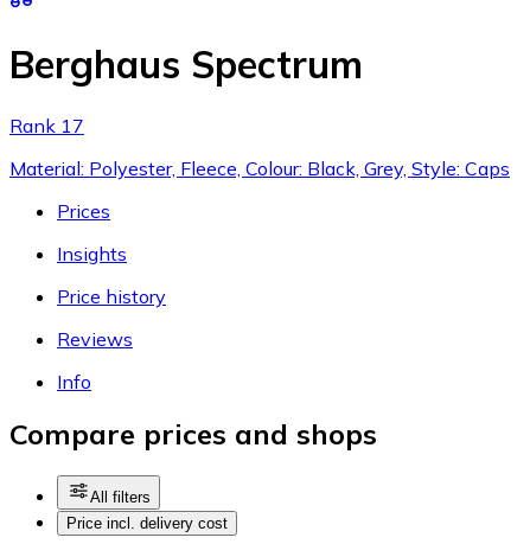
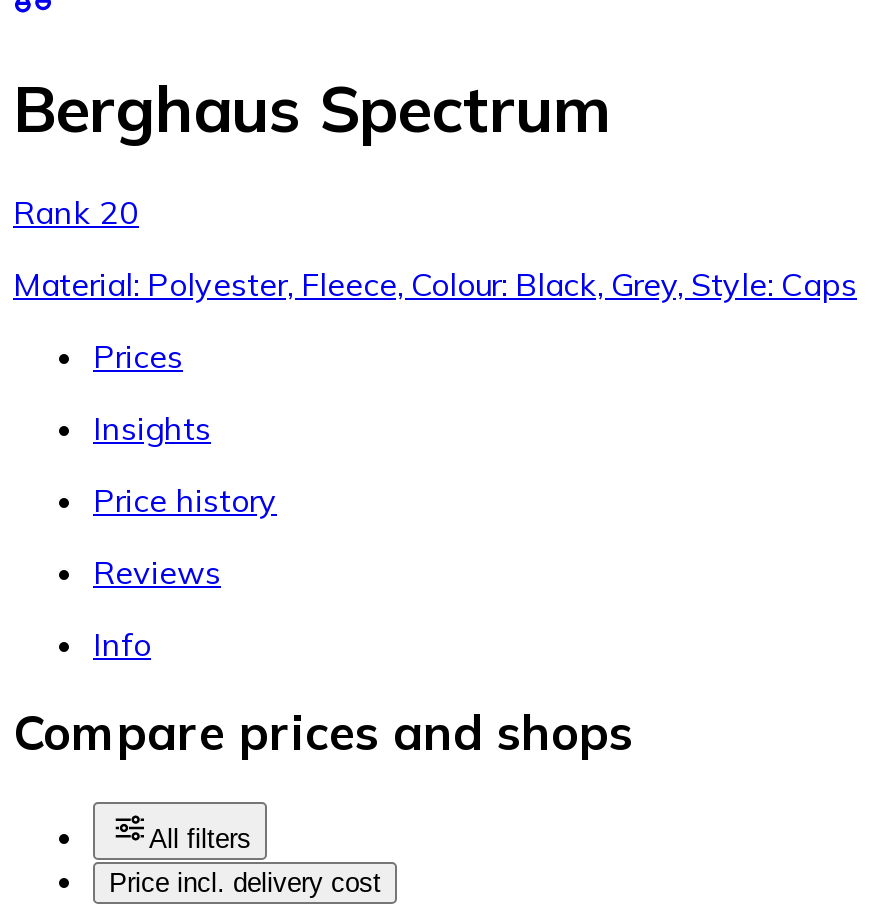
- Rank 17
+ Rank 20
